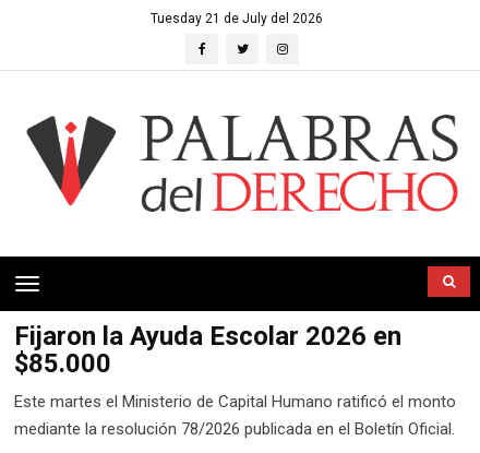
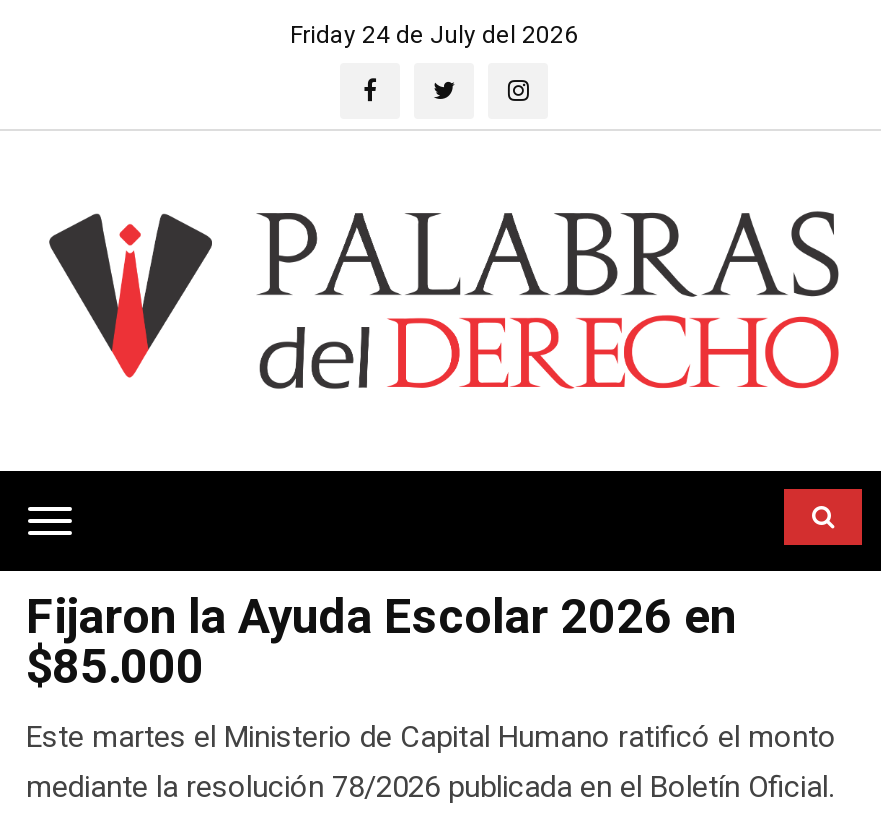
- Tuesday 21 de July del 2026
+ Friday 24 de July del 2026
